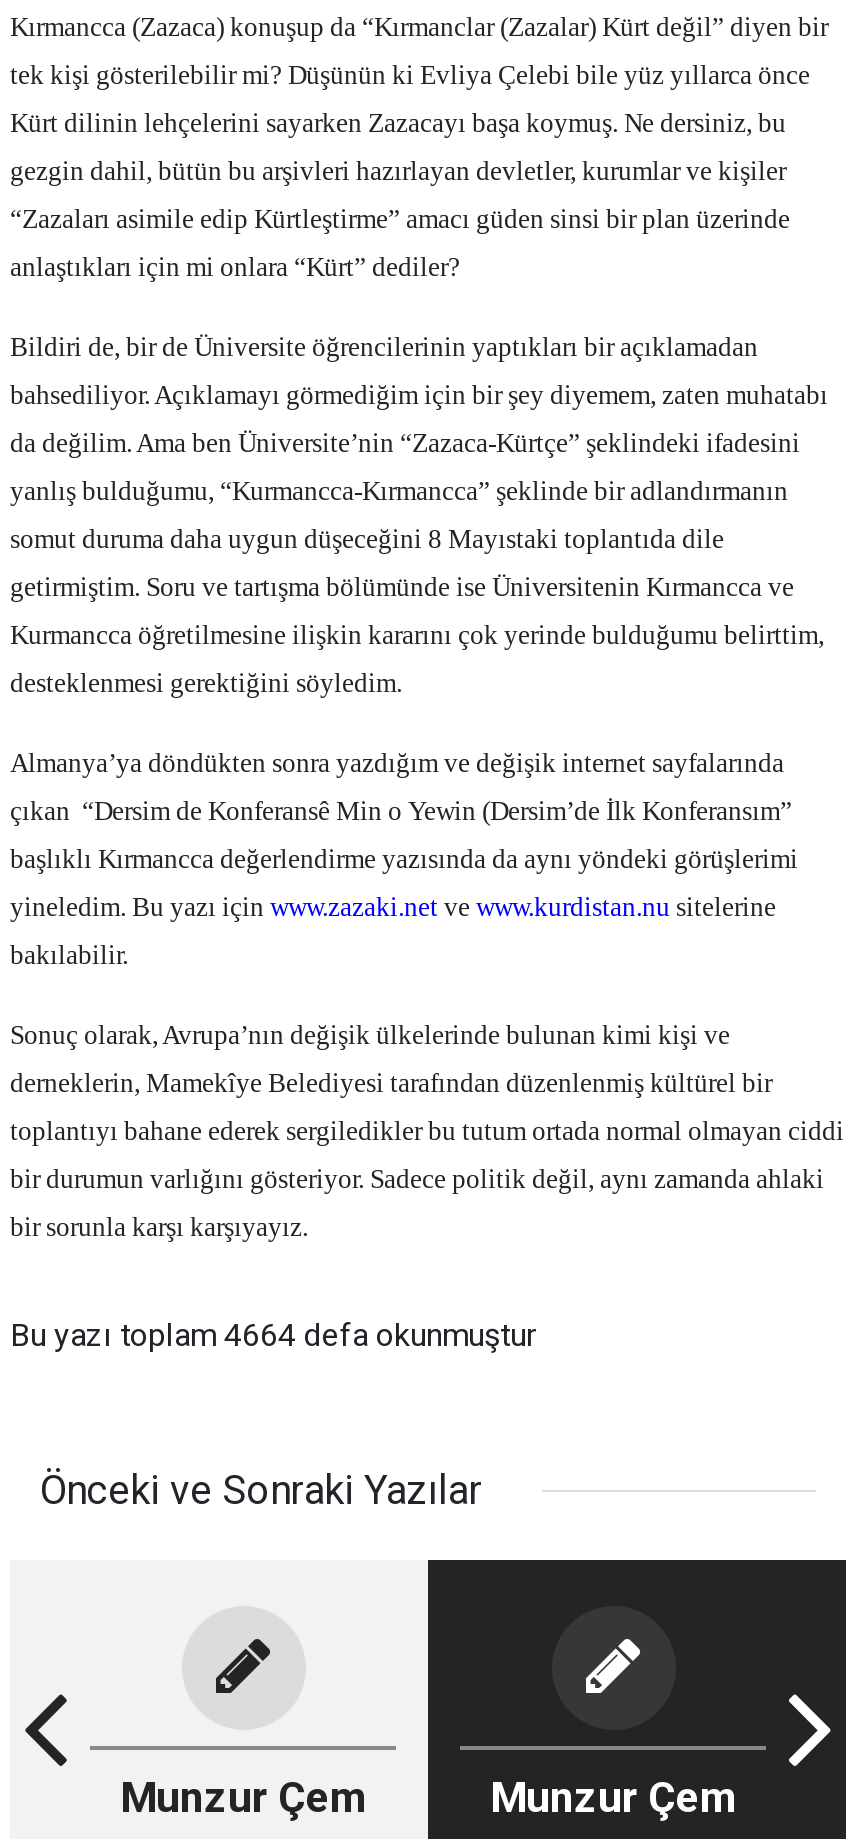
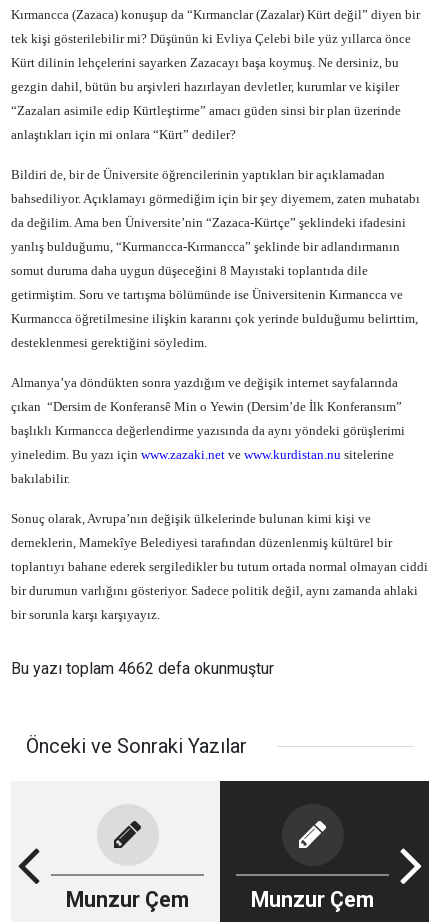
- Bu yazı toplam 4664 defa okunmuştur
+ Bu yazı toplam 4662 defa okunmuştur
